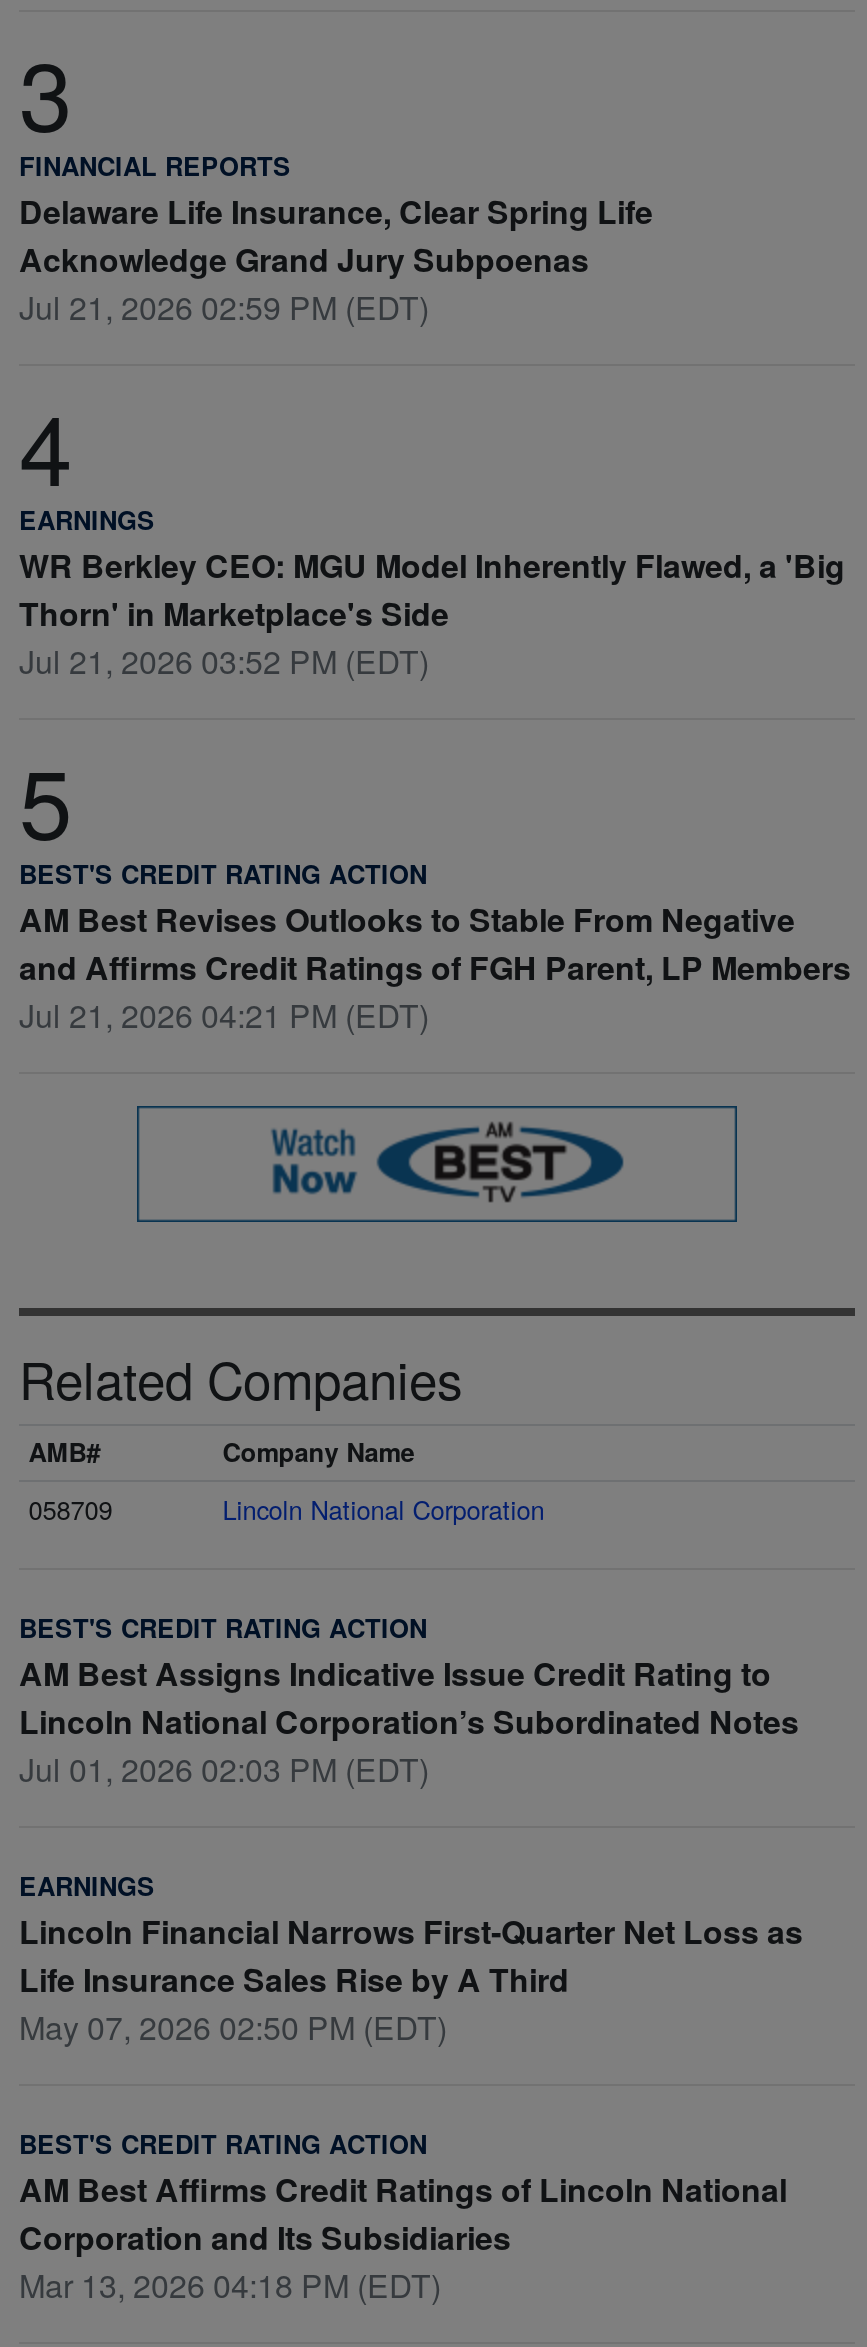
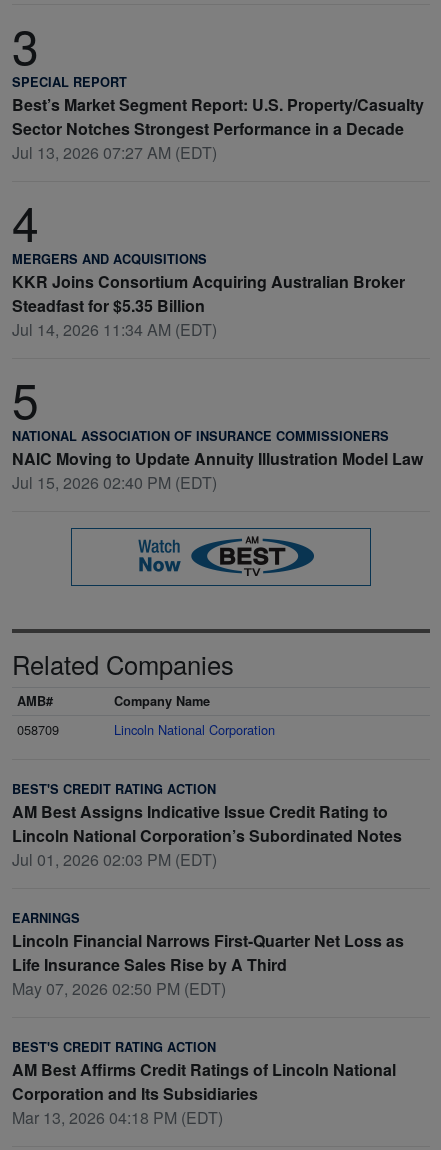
- FINANCIAL REPORTS
- Delaware Life Insurance, Clear Spring Life
- Acknowledge Grand Jury Subpoenas
- Jul 21, 2026 02:59 PM (EDT)
+ SPECIAL REPORT
+ Best’s Market Segment Report: U.S. Property/Casualty
+ Sector Notches Strongest Performance in a Decade
+ Jul 13, 2026 07:27 AM (EDT)

- EARNINGS
- WR Berkley CEO: MGU Model Inherently Flawed, a 'Big
- Thorn' in Marketplace's Side
- Jul 21, 2026 03:52 PM (EDT)
+ MERGERS AND ACQUISITIONS
+ KKR Joins Consortium Acquiring Australian Broker
+ Steadfast for $5.35 Billion
+ Jul 14, 2026 11:34 AM (EDT)

- BEST'S CREDIT RATING ACTION
- AM Best Revises Outlooks to Stable From Negative
- and Affirms Credit Ratings of FGH Parent, LP Members
- Jul 21, 2026 04:21 PM (EDT)
+ NATIONAL ASSOCIATION OF INSURANCE COMMISSIONERS
+ NAIC Moving to Update Annuity Illustration Model Law
+ Jul 15, 2026 02:40 PM (EDT)
